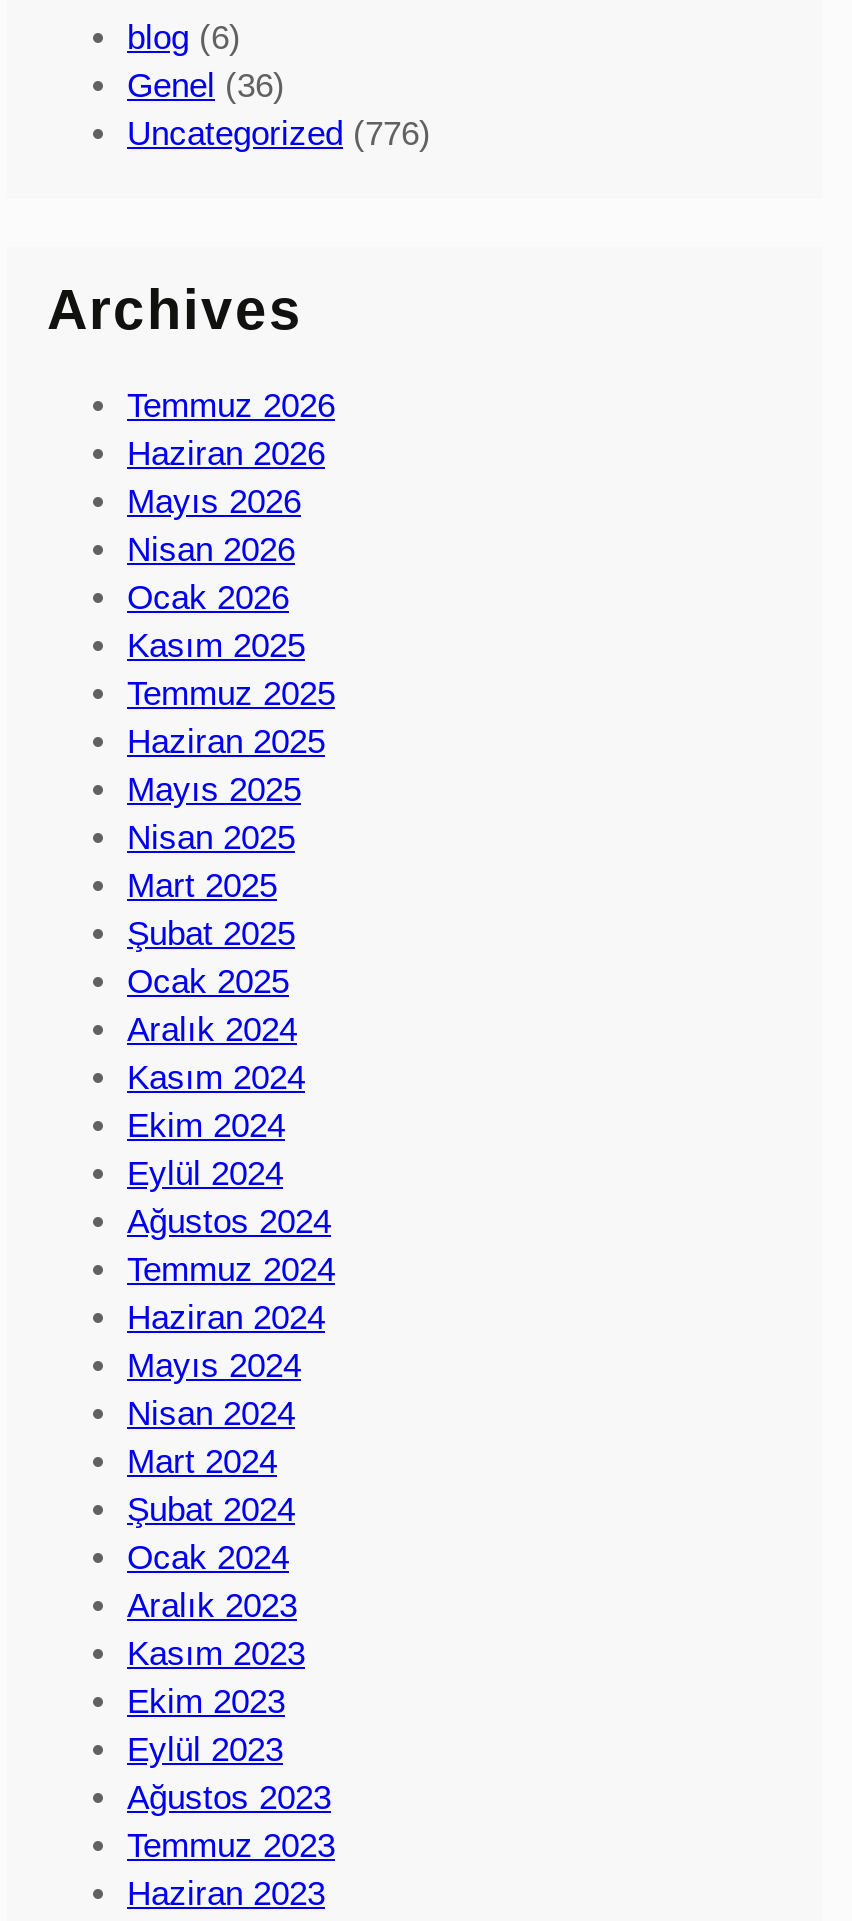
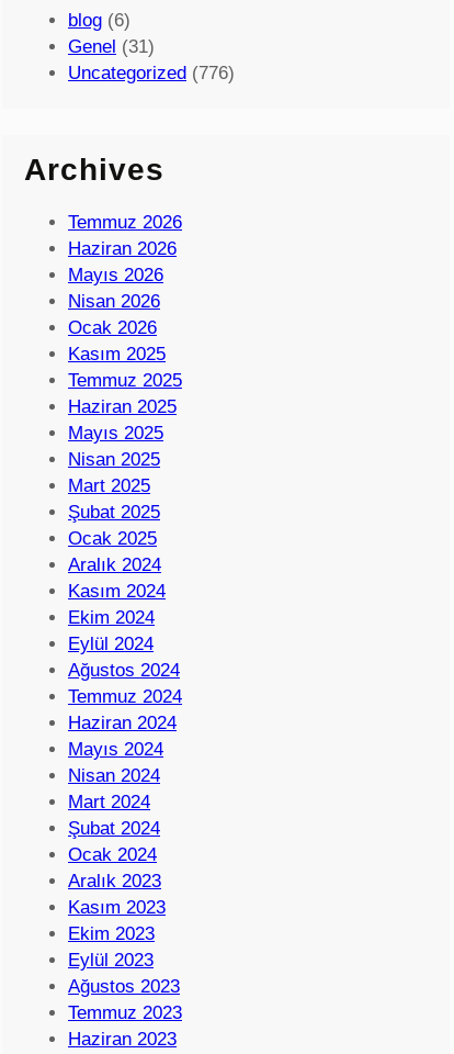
- Genel (36)
+ Genel (31)
